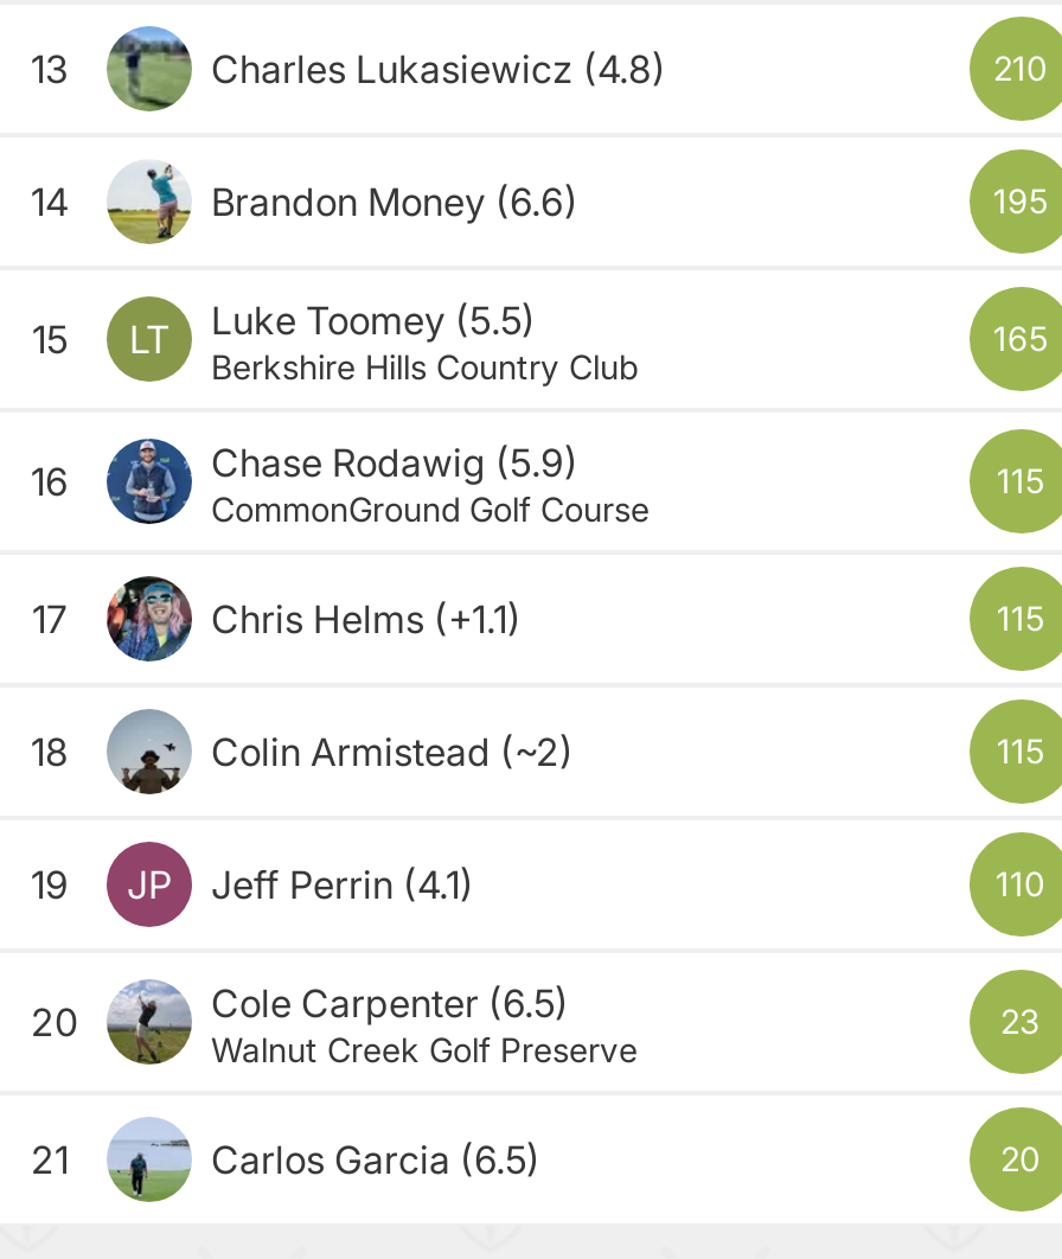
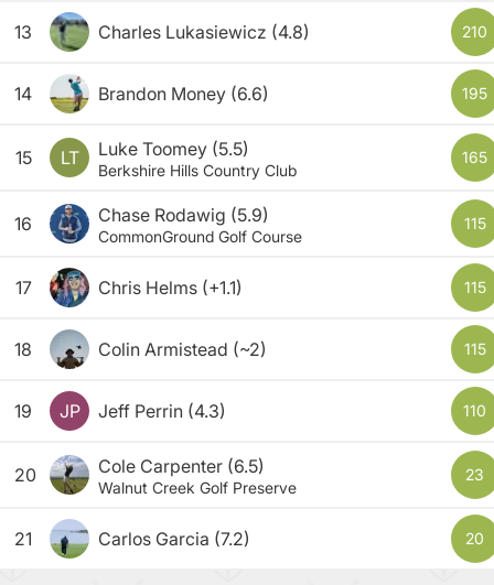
- 19 JP Jeff Perrin (4.1)
+ 19 JP Jeff Perrin (4.3)

- Carlos Garcia (6.5)
+ Carlos Garcia (7.2)
